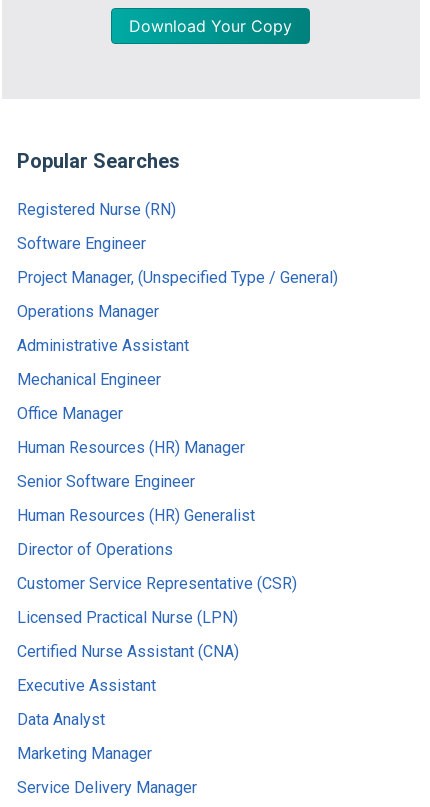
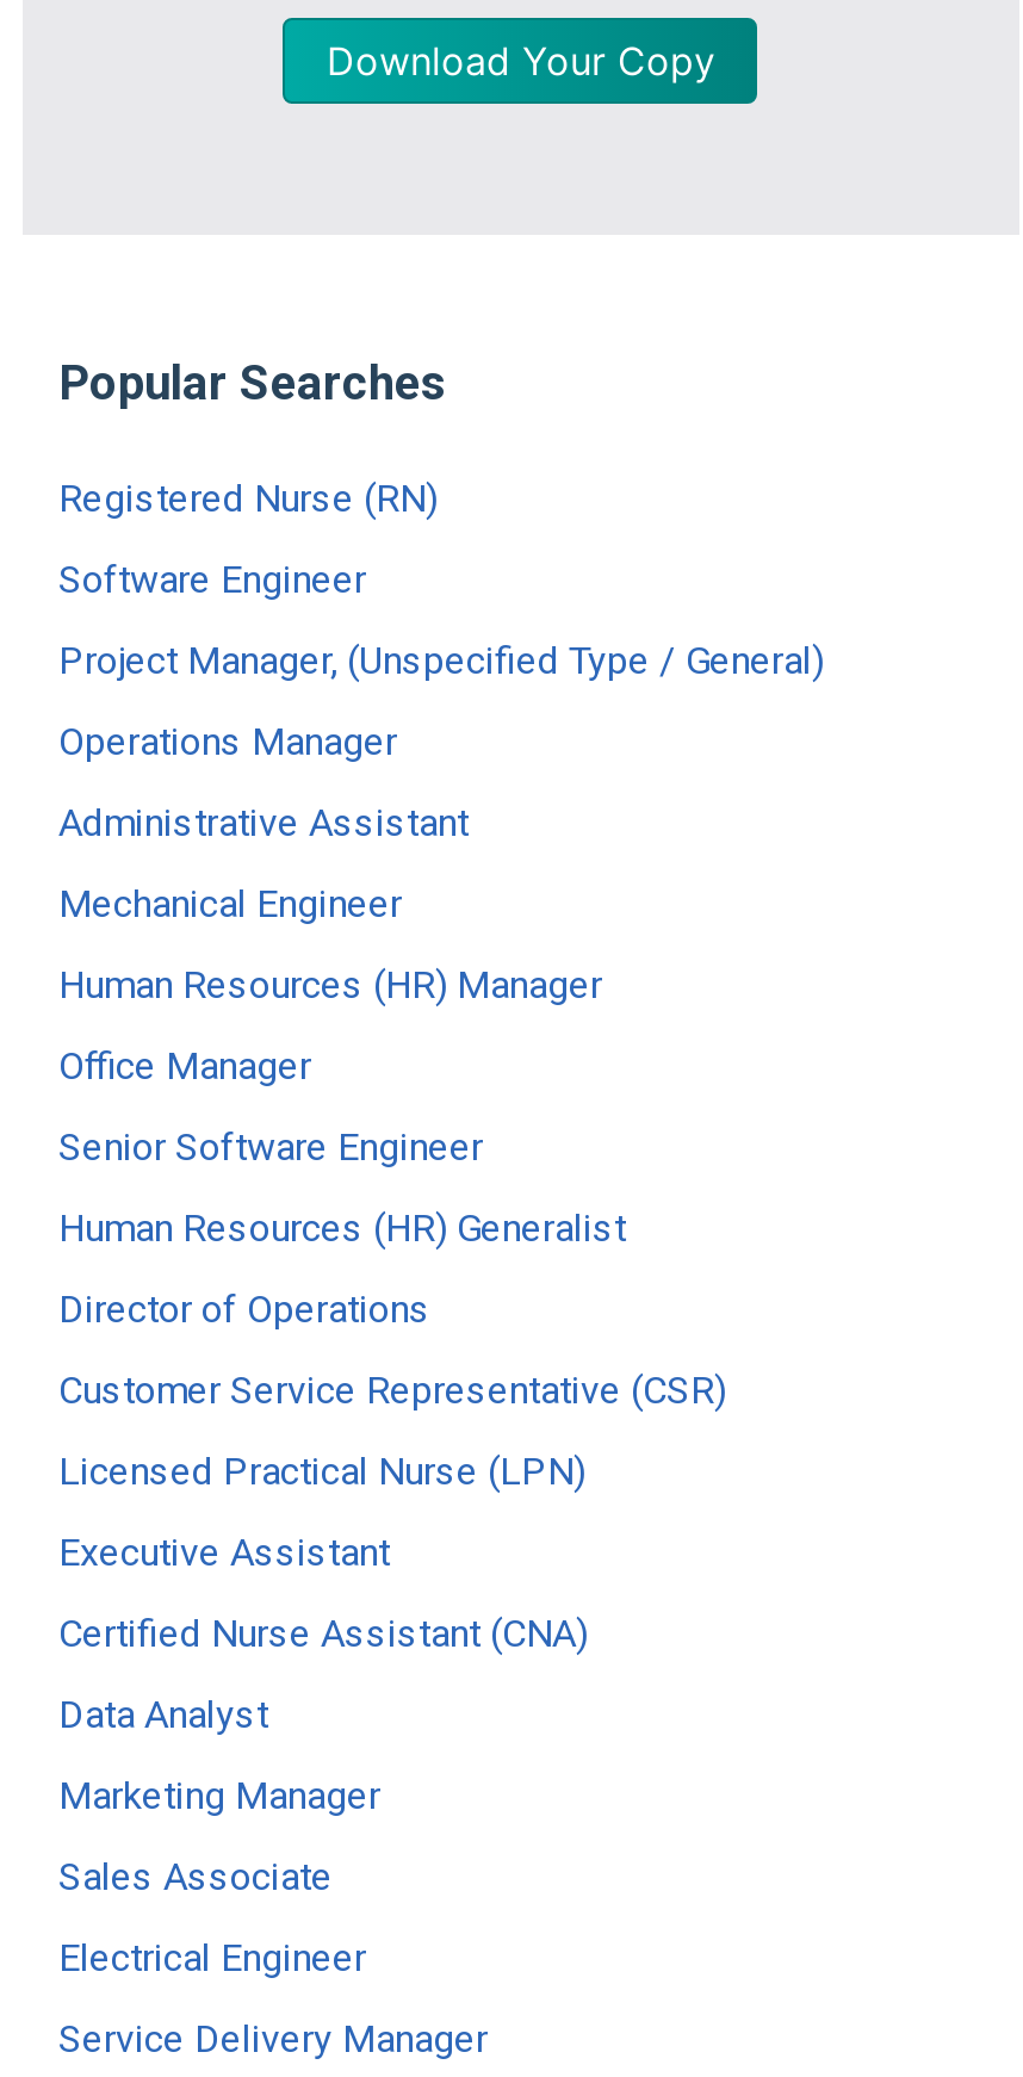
moved up: Human Resources (HR) Manager

moved up: Executive Assistant

+ Sales Associate
+ Electrical Engineer
